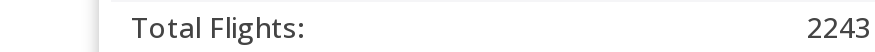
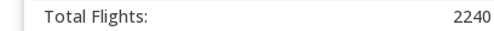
- 2243
+ 2240
